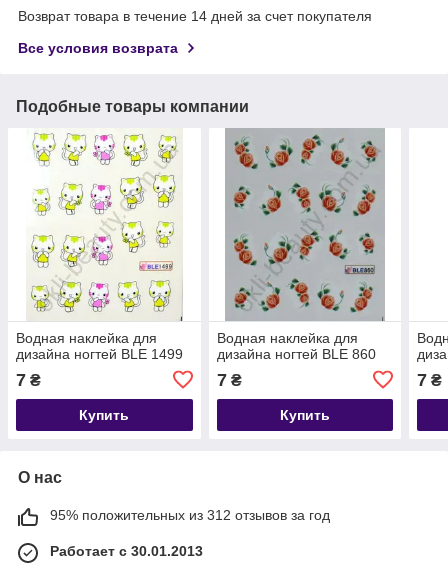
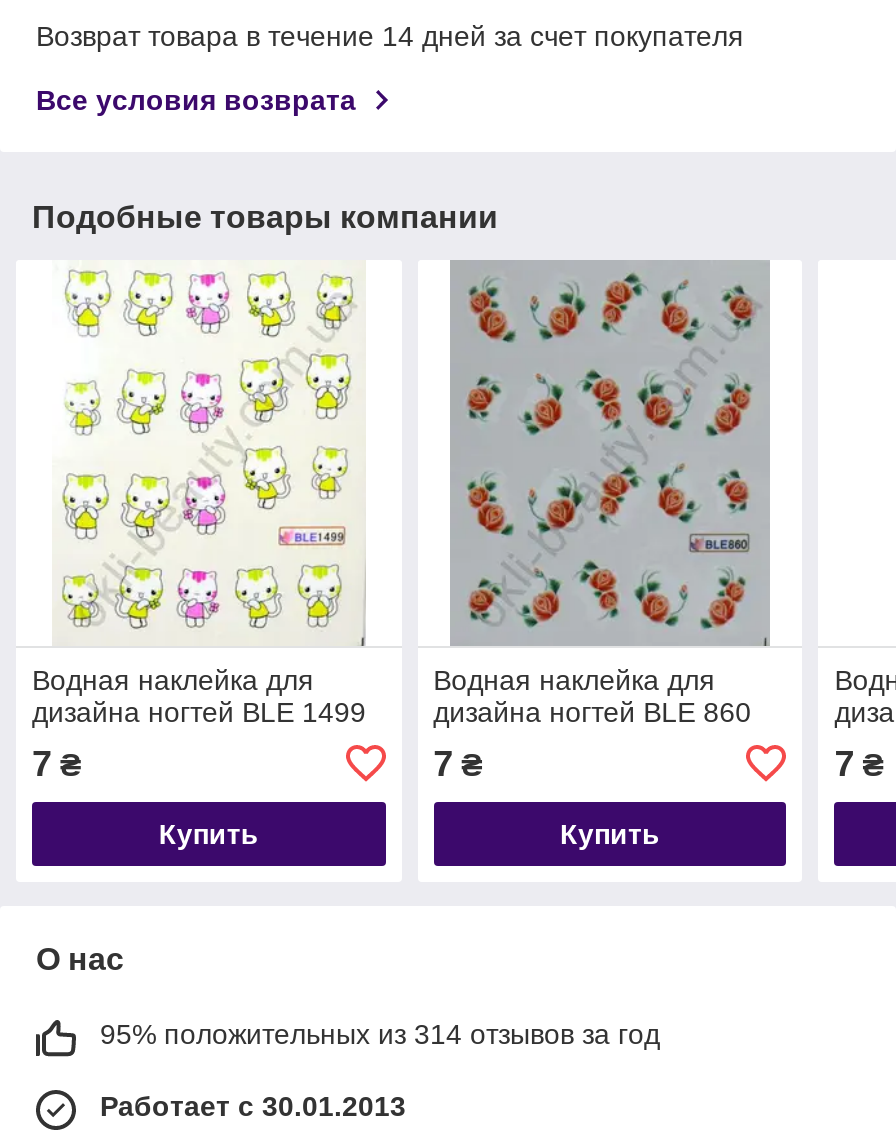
- 95% положительных из 312 отзывов за год
+ 95% положительных из 314 отзывов за год
